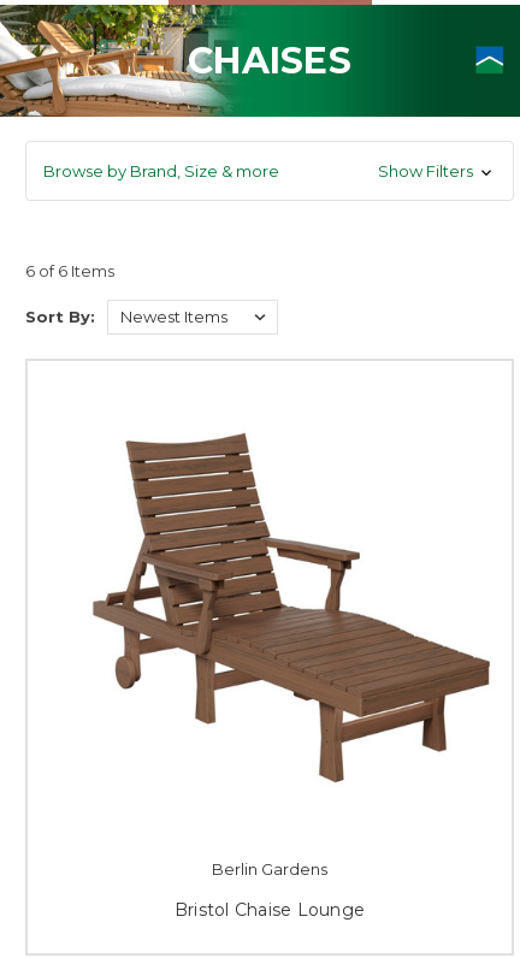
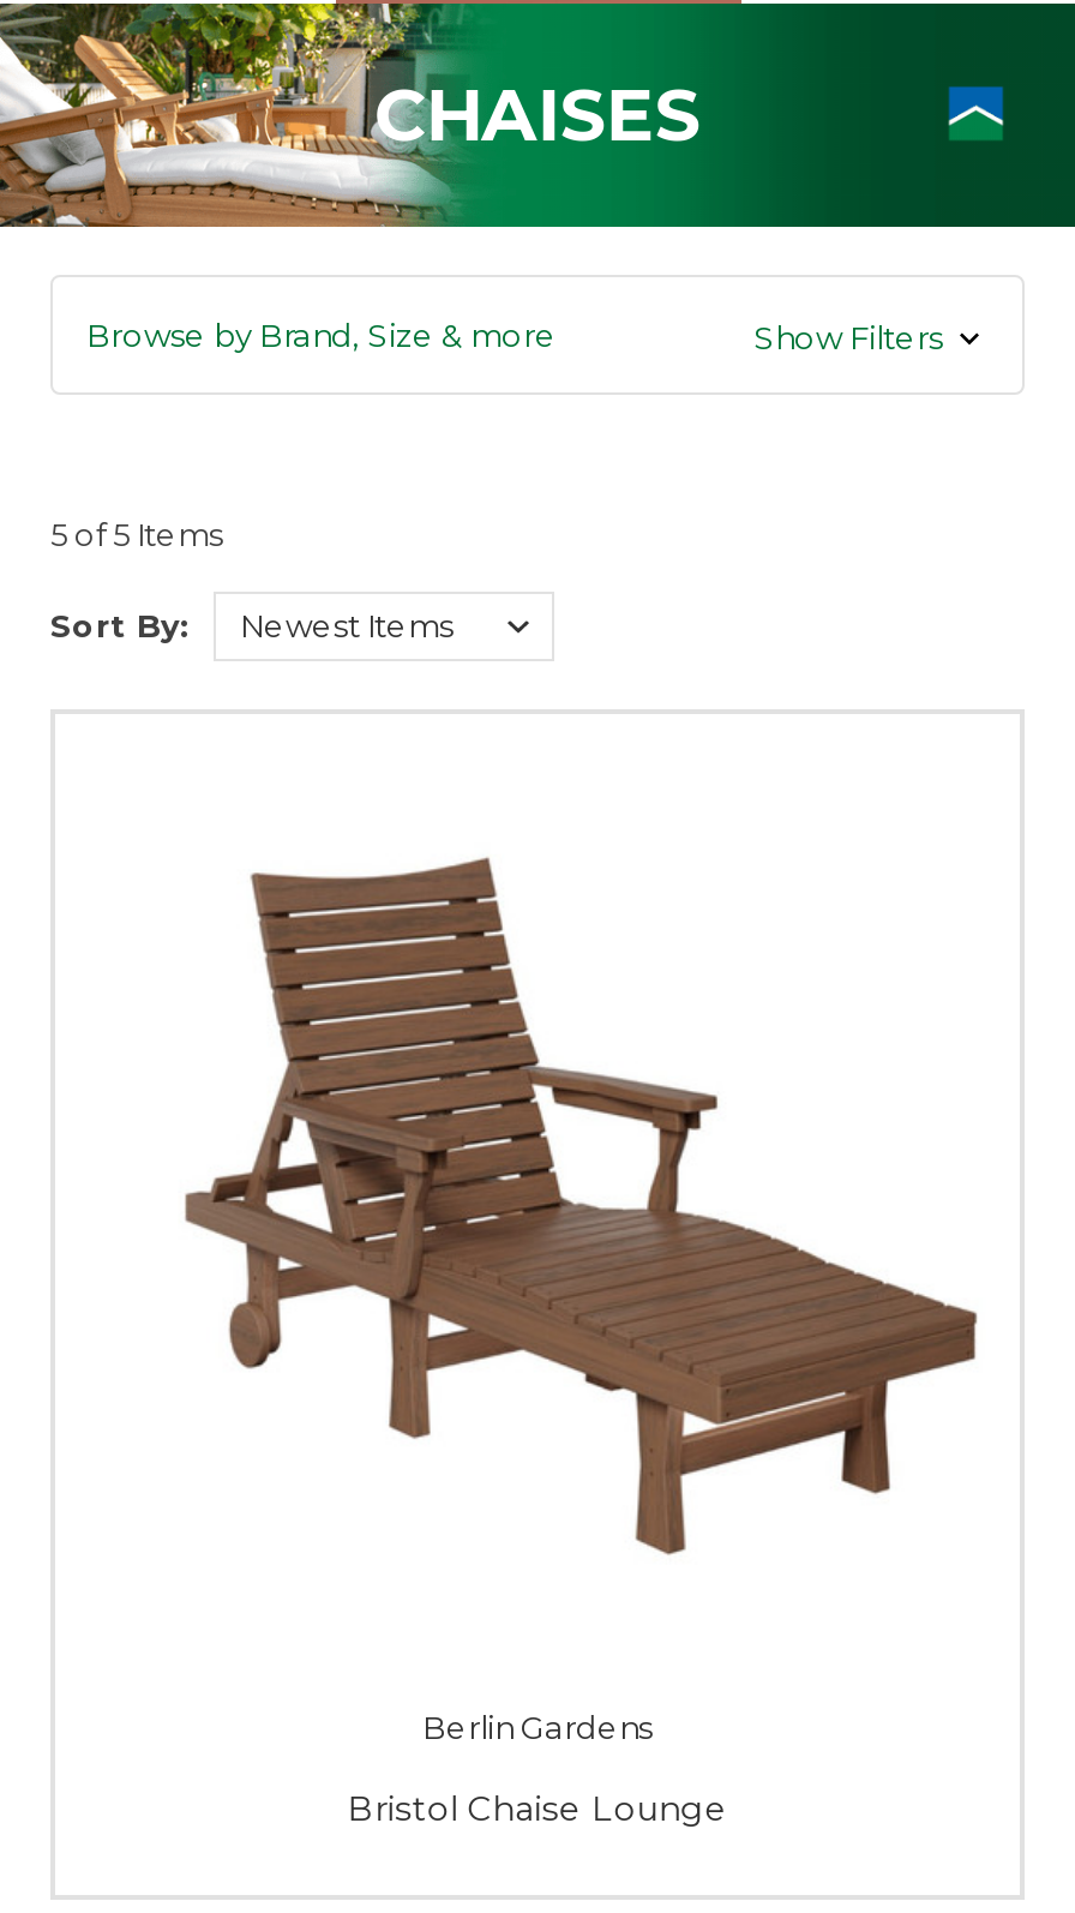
- 6 of 6 Items
+ 5 of 5 Items
